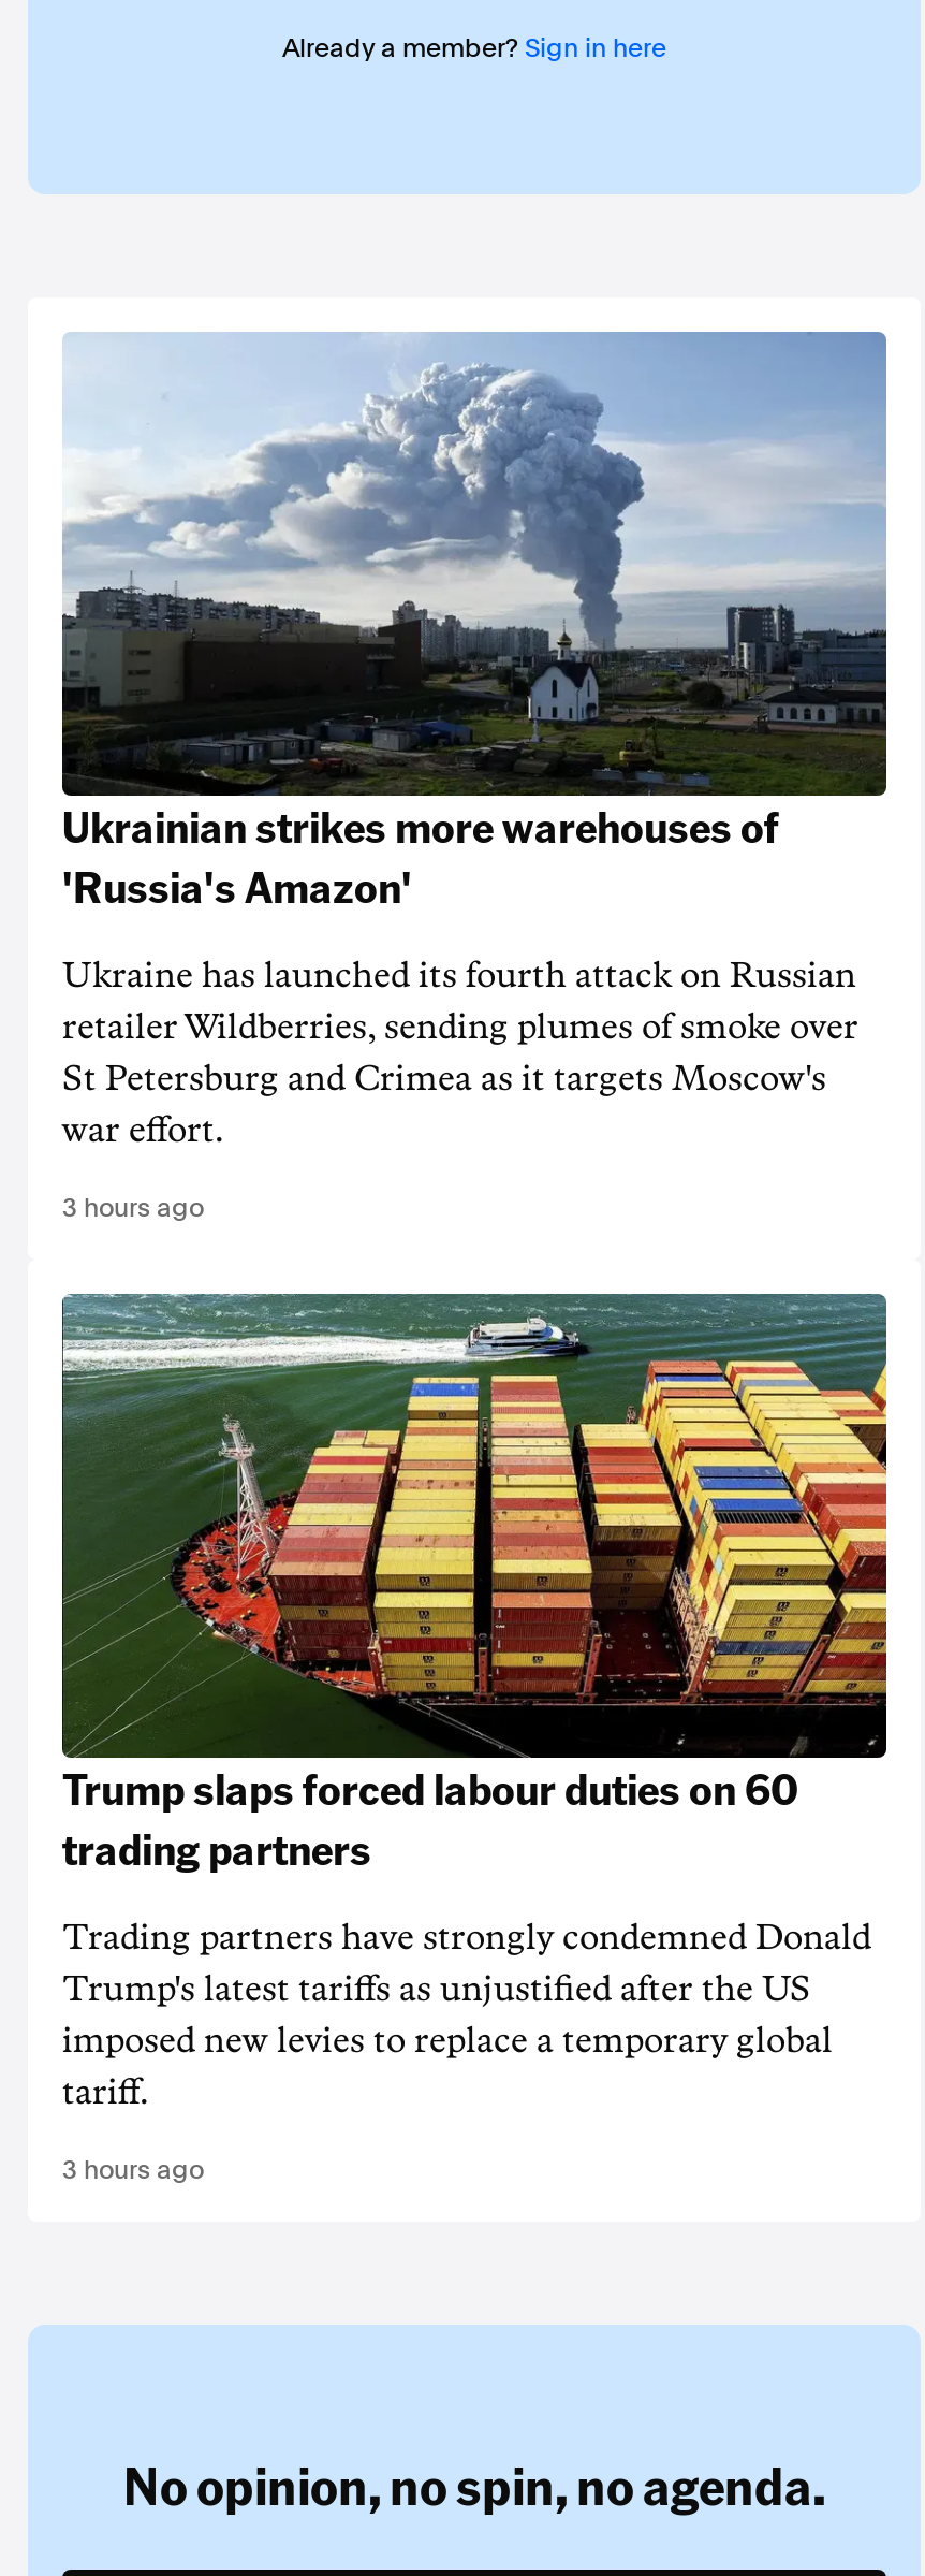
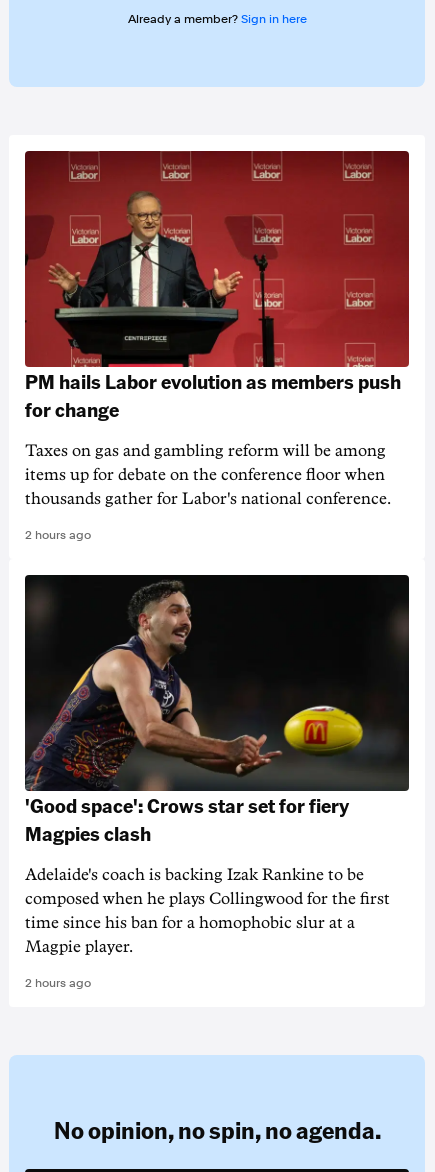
- [image]
- Ukrainian strikes more warehouses of
- 'Russia's Amazon'
- Ukraine has launched its fourth attack on Russian
- retailer Wildberries, sending plumes of smoke over
- St Petersburg and Crimea as it targets Moscow's
- war effort.
- 3 hours ago
+ [image]
+ PM hails Labor evolution as members push
+ for change
+ Taxes on gas and gambling reform will be among
+ items up for debate on the conference floor when
+ thousands gather for Labor's national conference.
+ 2 hours ago

- [image]
- Trump slaps forced labour duties on 60
- trading partners
- Trading partners have strongly condemned Donald
- Trump's latest tariffs as unjustified after the US
- imposed new levies to replace a temporary global
- tariff.
- 3 hours ago
+ [image]
+ 'Good space': Crows star set for fiery
+ Magpies clash
+ Adelaide's coach is backing Izak Rankine to be
+ composed when he plays Collingwood for the first
+ time since his ban for a homophobic slur at a
+ Magpie player.
+ 2 hours ago
